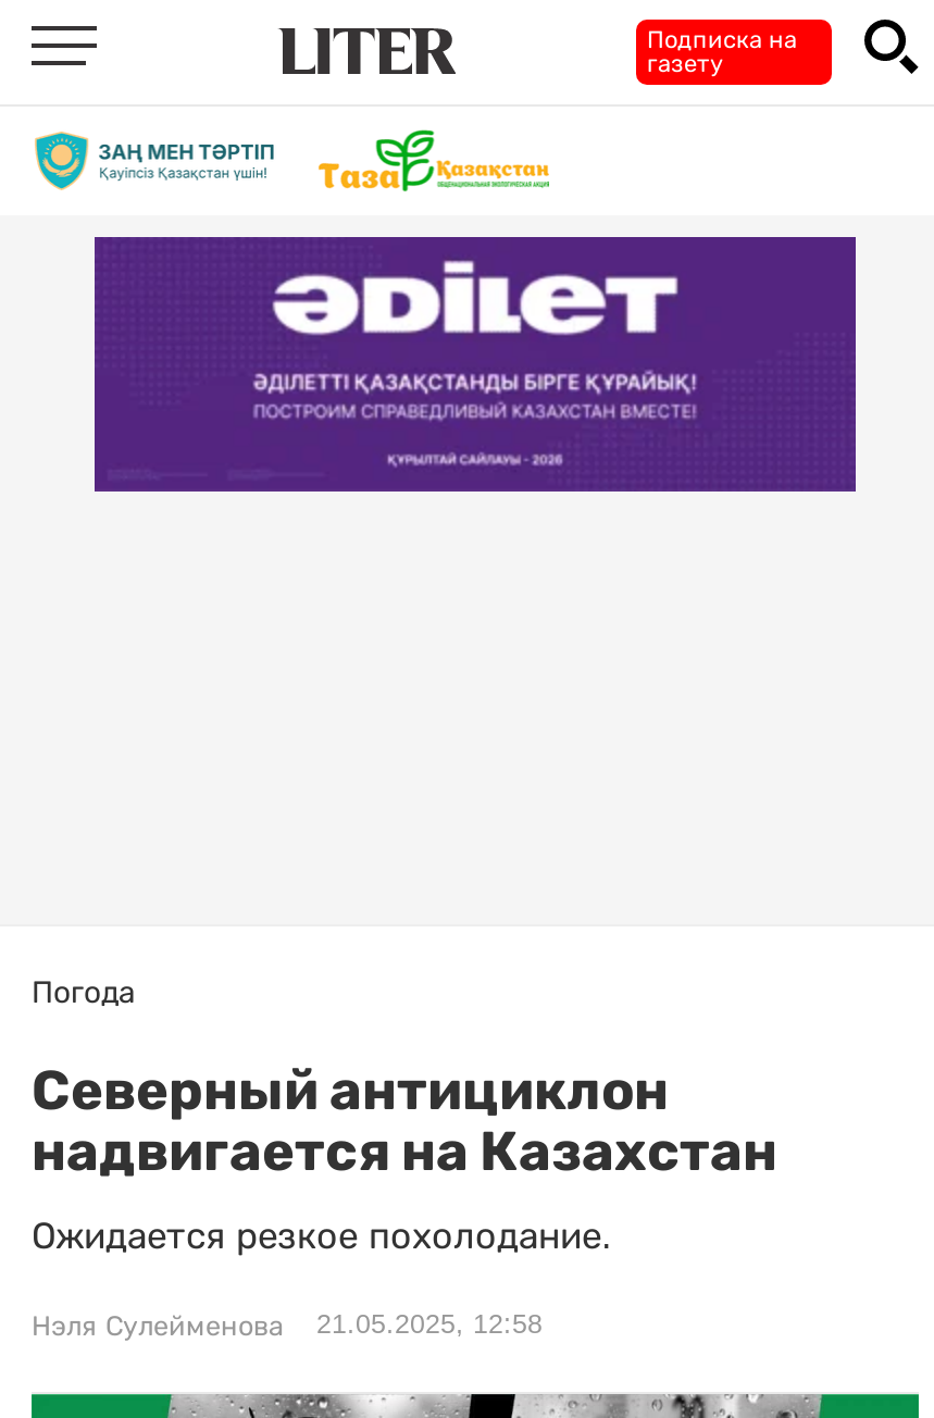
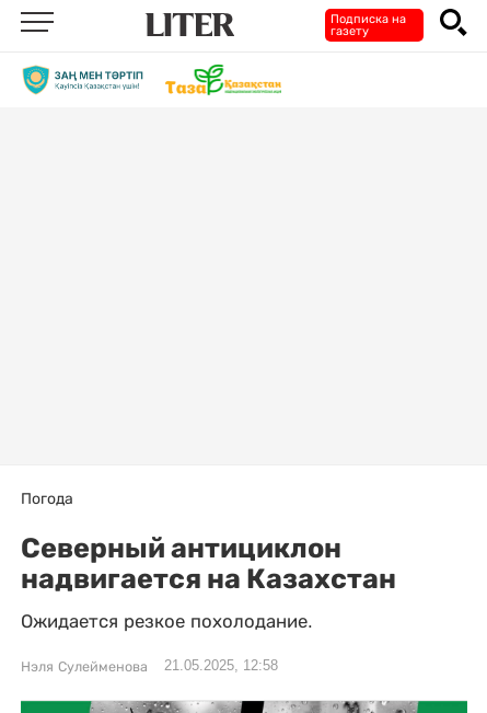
- [image]
